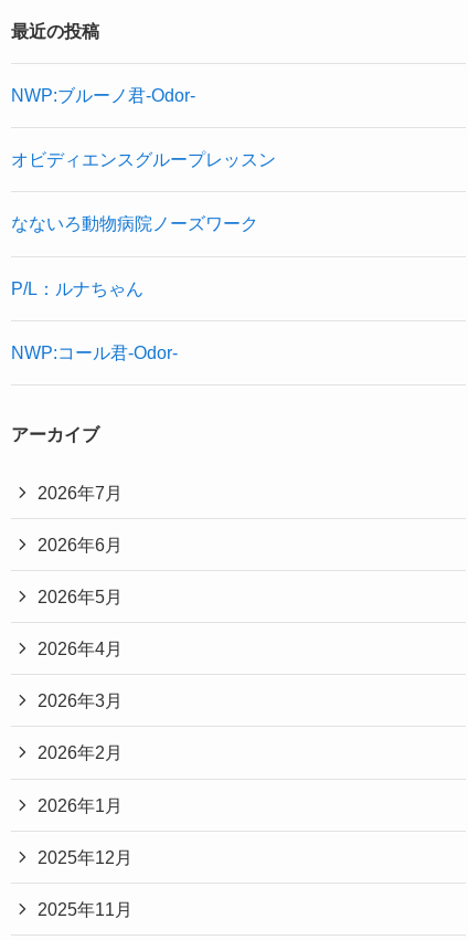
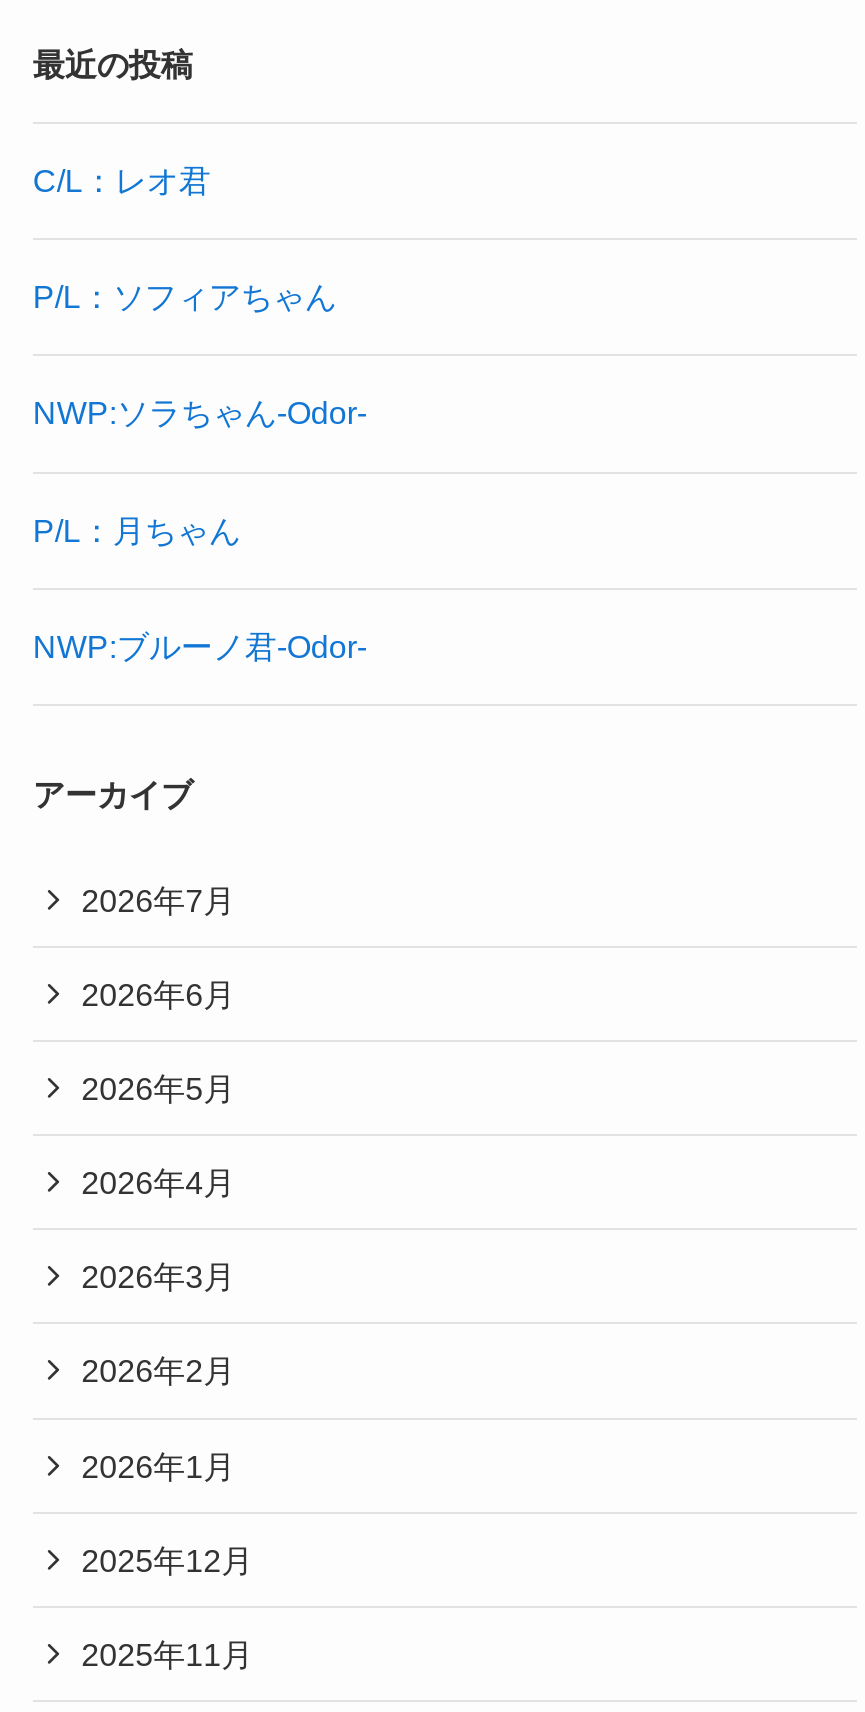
+ C/L：レオ君
+ P/L：ソフィアちゃん
+ NWP:ソラちゃん-Odor-
+ P/L：月ちゃん

moved down: NWP:ブルーノ君-Odor-

- オビディエンスグループレッスン
- なないろ動物病院ノーズワーク
- P/L：ルナちゃん
- NWP:コール君-Odor-
